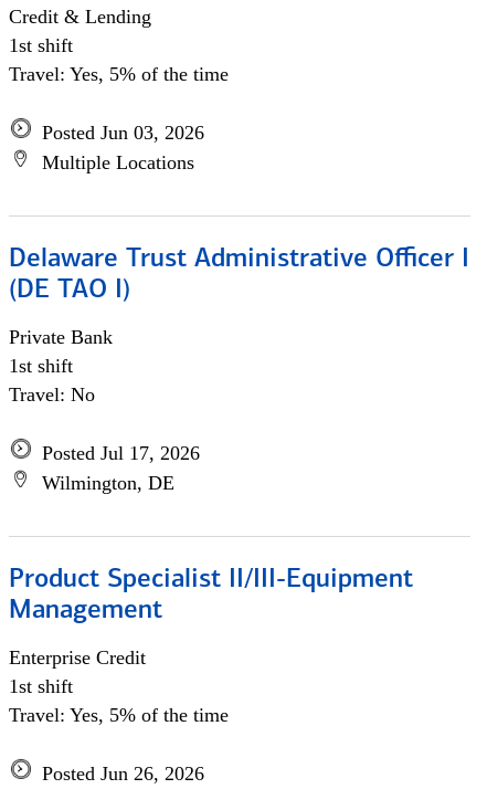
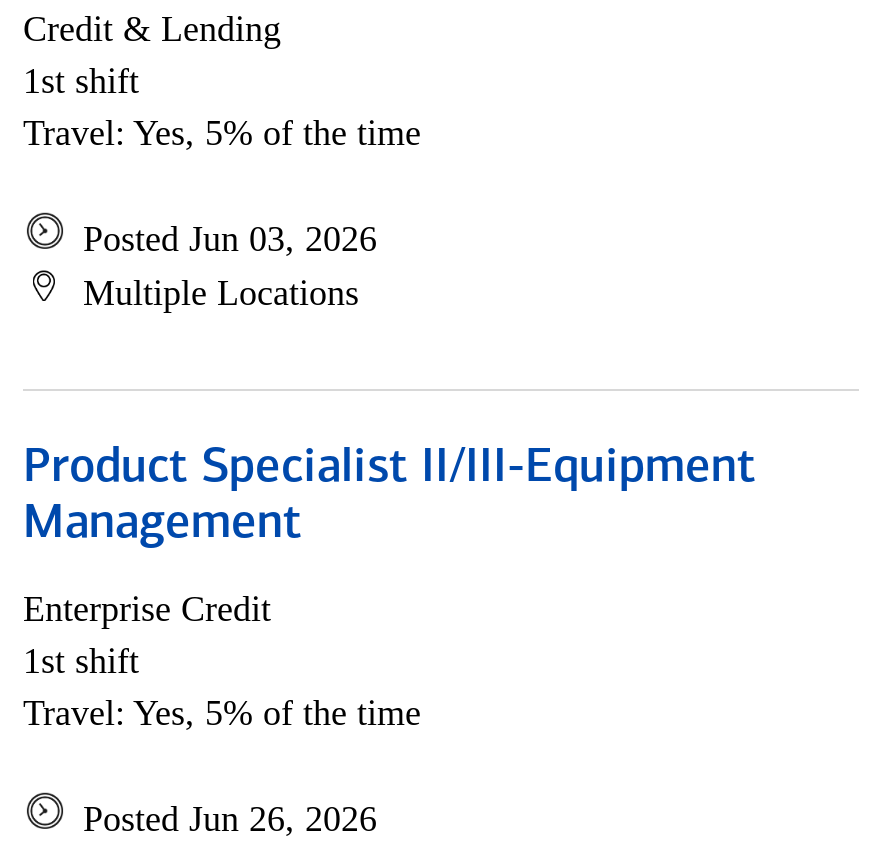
- Delaware Trust Administrative Officer I
- (DE TAO I)
- Private Bank
- 1st shift
- Travel: No
- Posted Jul 17, 2026
- Wilmington, DE
